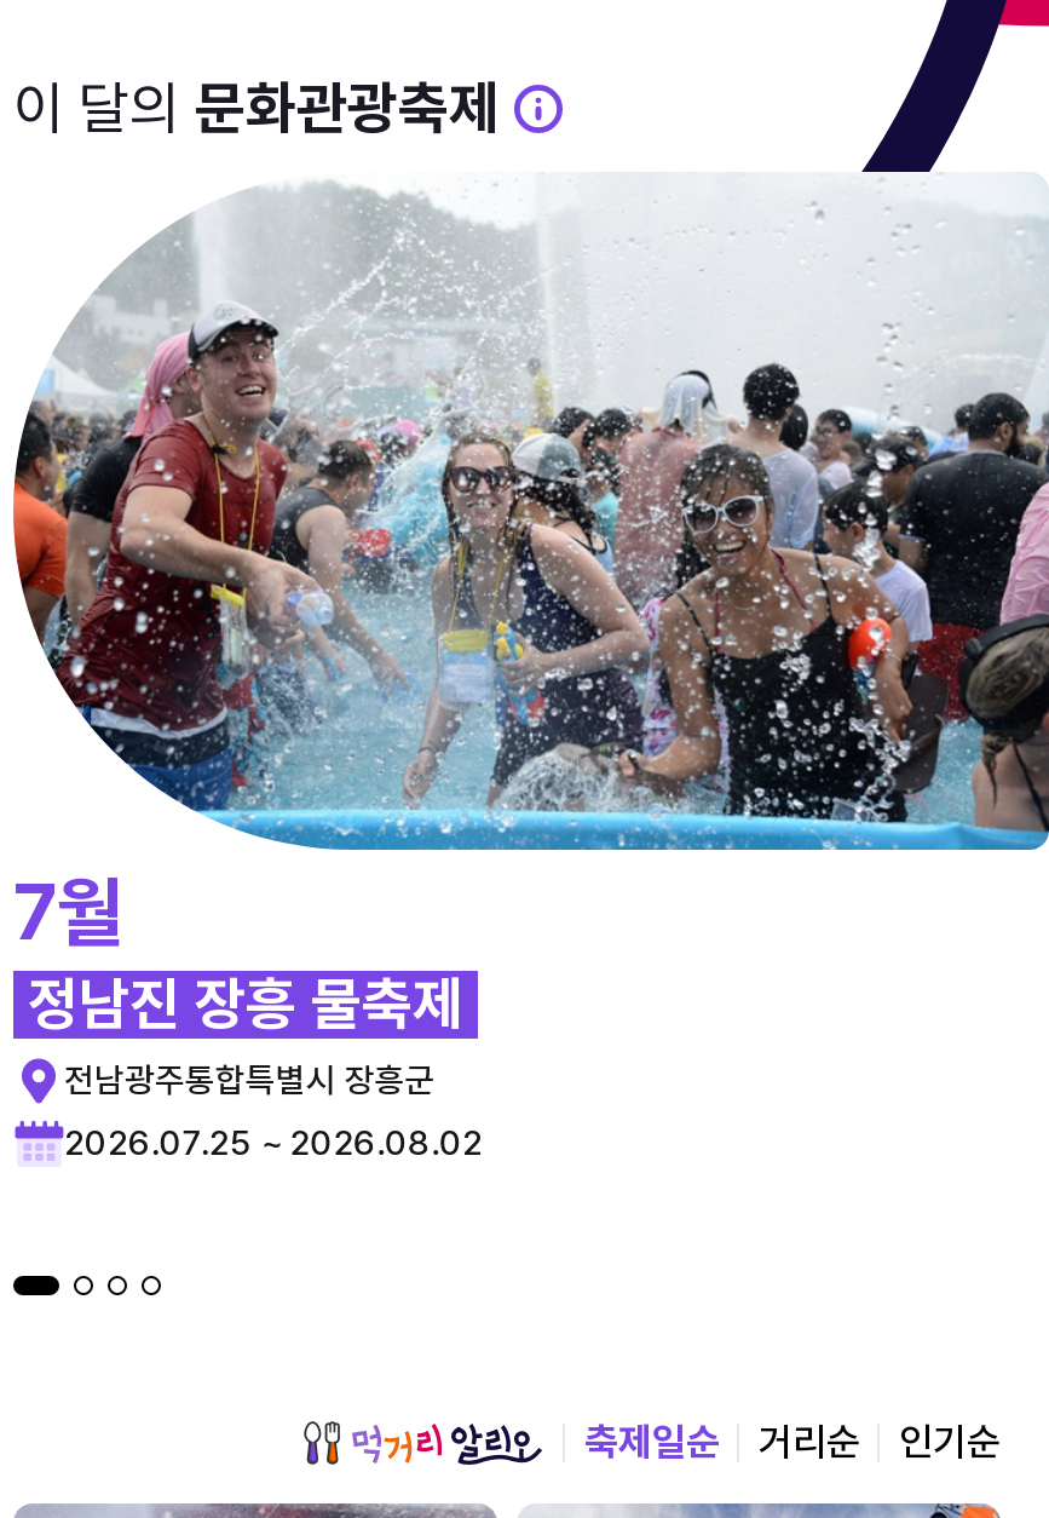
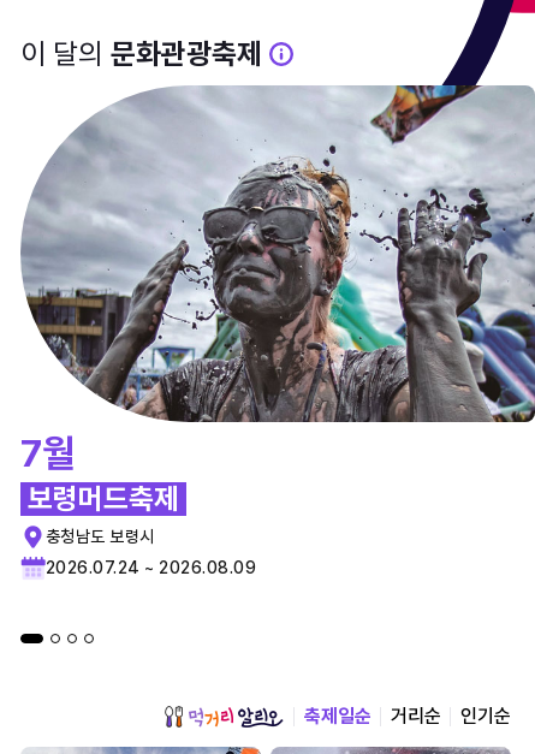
- [image]
+ [image]

- 정남진 장흥 물축제
- 전남광주통합특별시 장흥군
+ 보령머드축제
+ 충청남도 보령시

- 2026.07.25 ~ 2026.08.02
+ 2026.07.24 ~ 2026.08.09
